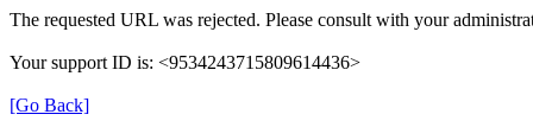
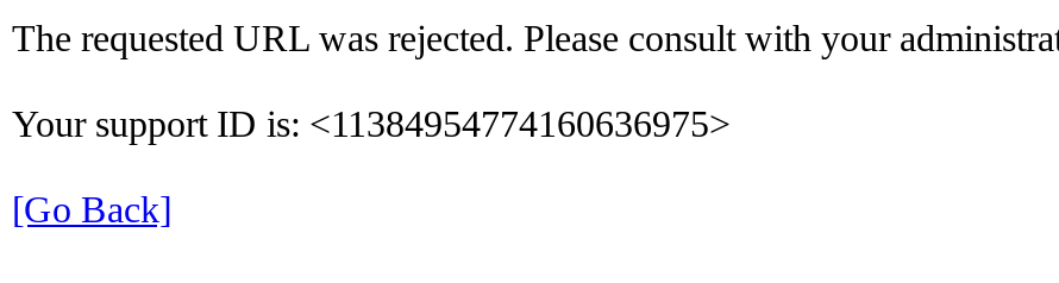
- Your support ID is: <9534243715809614436>
+ Your support ID is: <11384954774160636975>
